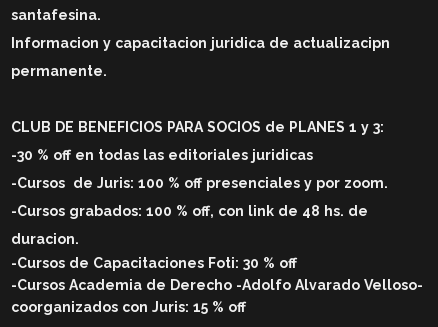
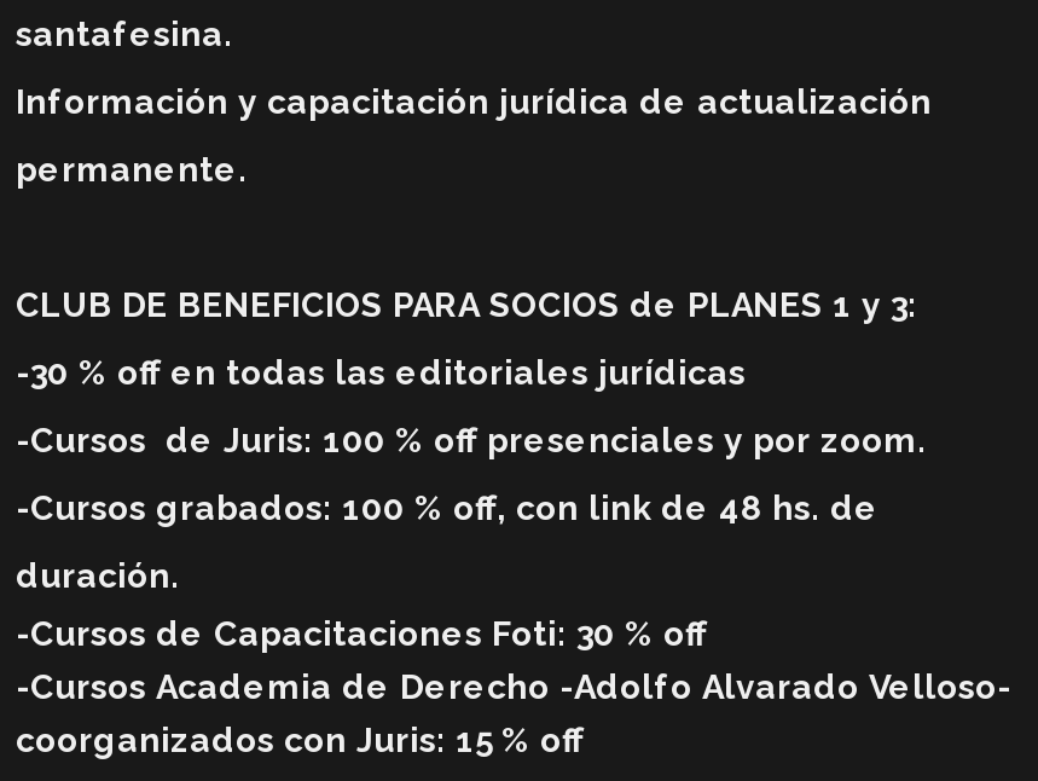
- Informacion y capacitacion juridica de actualizacipn
+ Información y capacitación jurídica de actualización

- -30 % off en todas las editoriales juridicas
+ -30 % off en todas las editoriales jurídicas

- duracion.
+ duración.
